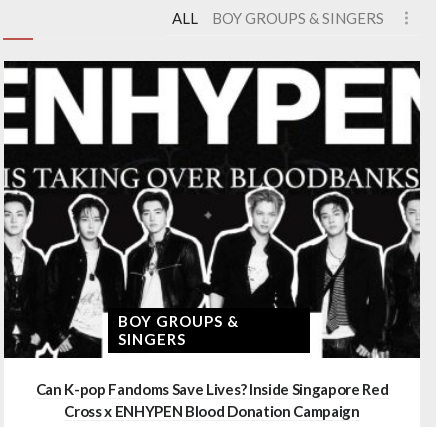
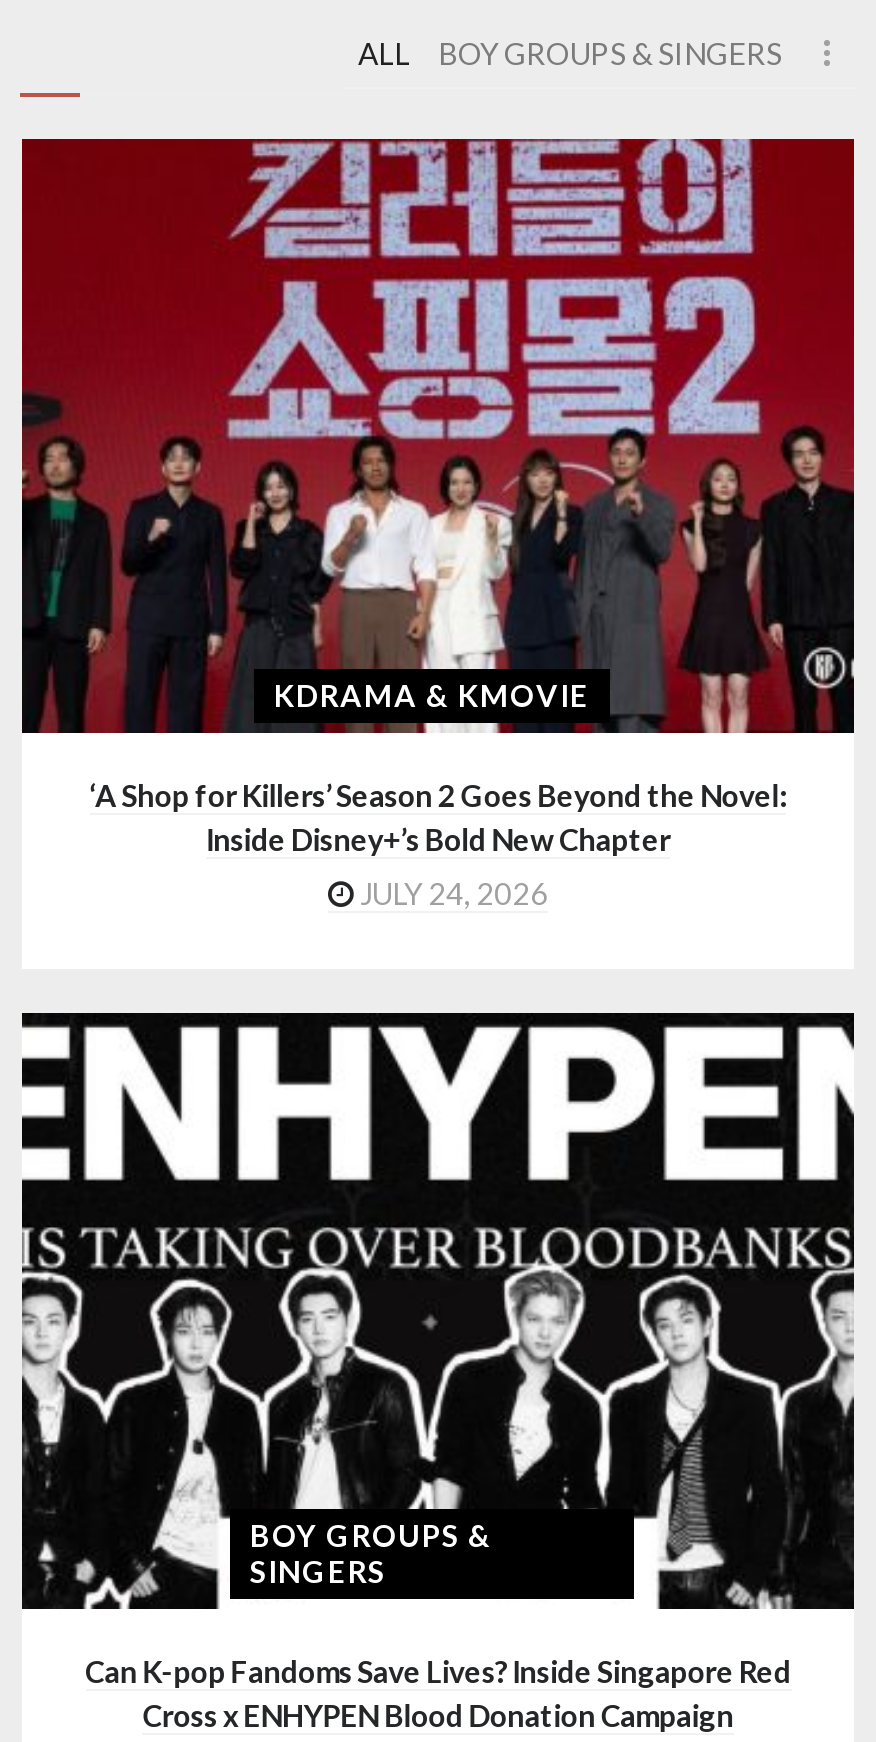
+ [image]
+ KDRAMA & KMOVIE
+ ‘A Shop for Killers’ Season 2 Goes Beyond the Novel:
+ Inside Disney+’s Bold New Chapter
+ JULY 24, 2026
